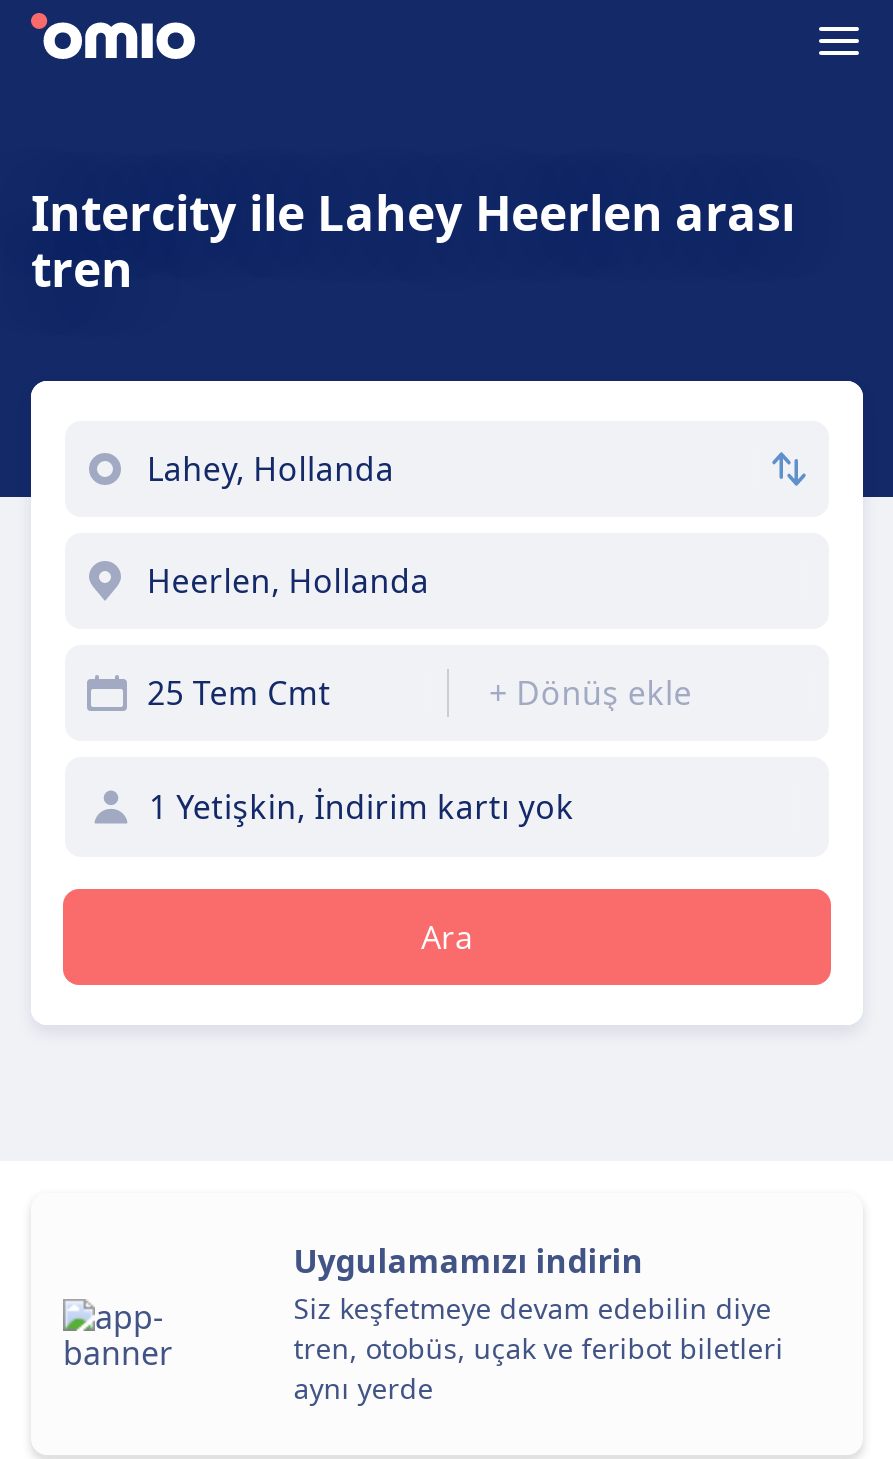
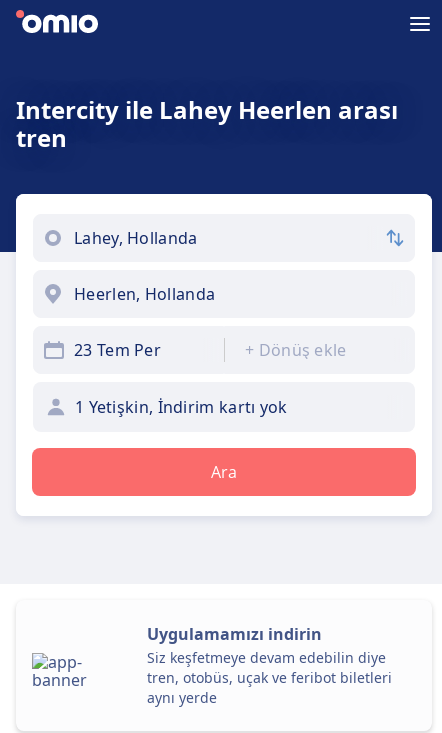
- 25 Tem Cmt
+ 23 Tem Per
